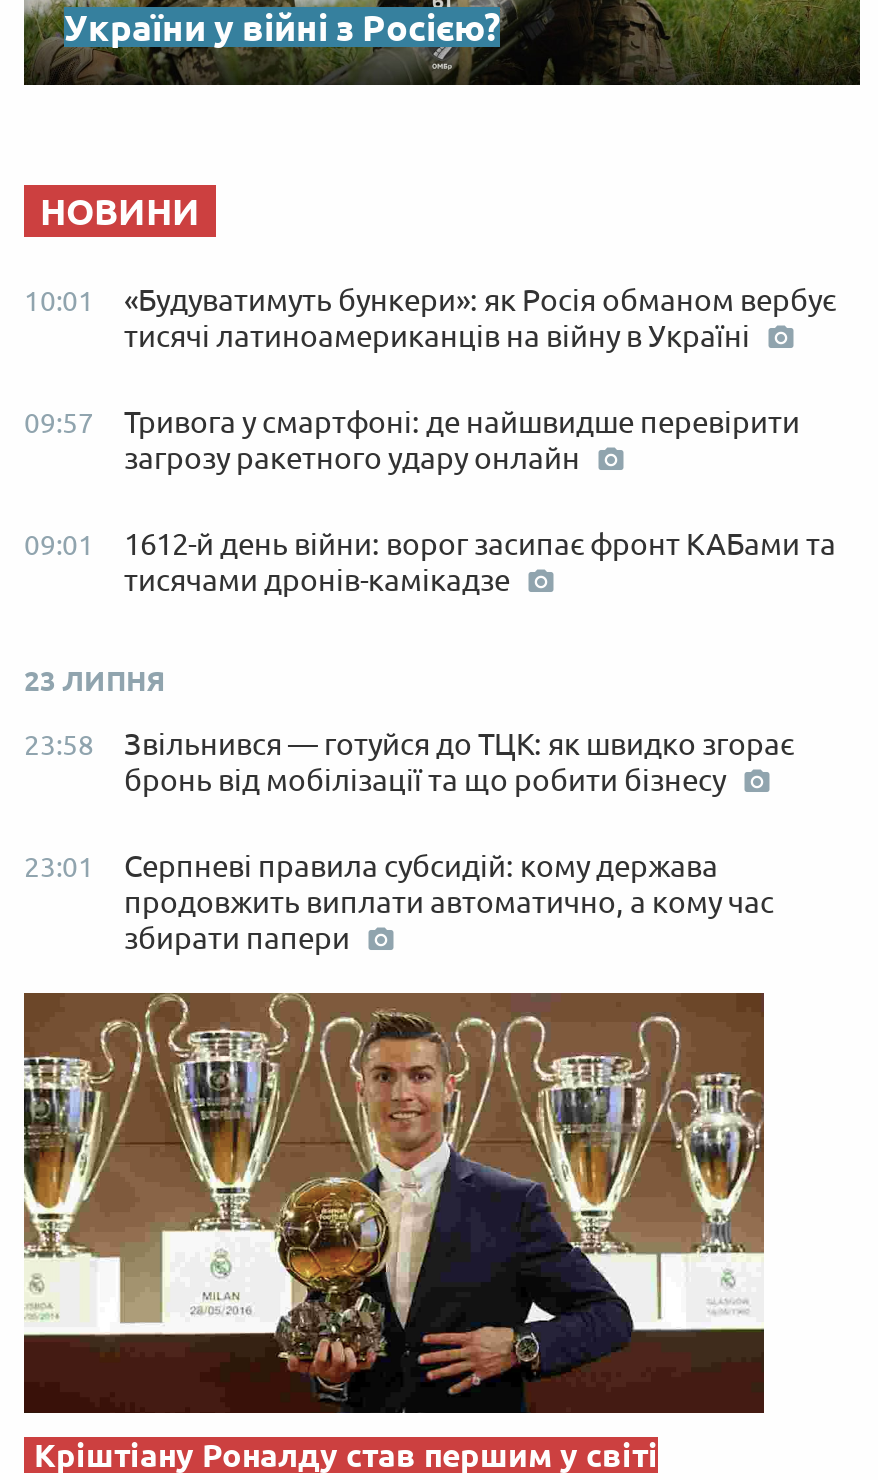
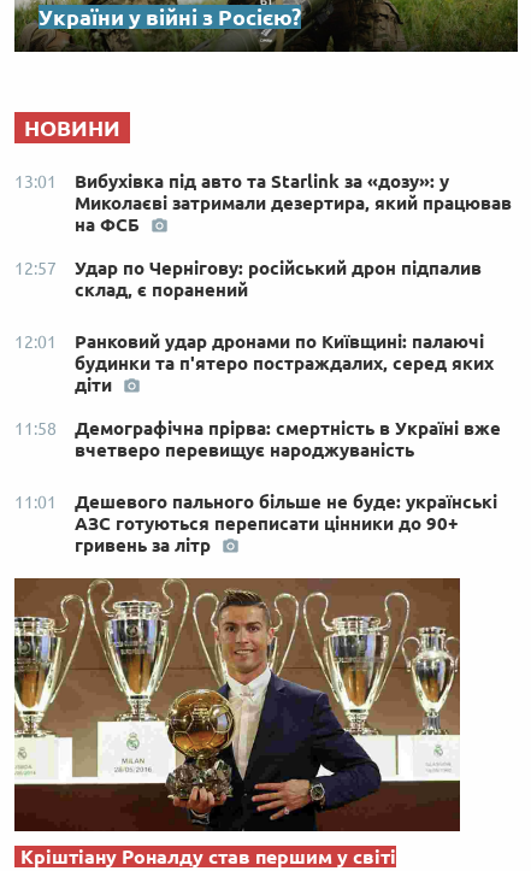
- 10:01
- «Будуватимуть бункери»: як Росія обманом вербує
- тисячі латиноамериканців на війну в Україні
- 09:57
- Тривога у смартфоні: де найшвидше перевірити
- загрозу ракетного удару онлайн
- 09:01
- 1612-й день війни: ворог засипає фронт КАБами та
- тисячами дронів-камікадзе
- 23 ЛИПНЯ
- 23:58
- Звільнився — готуйся до ТЦК: як швидко згорає
- бронь від мобілізації та що робити бізнесу
- 23:01
- Серпневі правила субсидій: кому держава
- продовжить виплати автоматично, а кому час
- збирати папери
+ 13:01
+ Вибухівка під авто та Starlink за «дозу»: у
+ Миколаєві затримали дезертира, який працював
+ на ФСБ
+ 12:57
+ Удар по Чернігову: російський дрон підпалив
+ склад, є поранений
+ 12:01
+ Ранковий удар дронами по Київщині: палаючі
+ будинки та п'ятеро постраждалих, серед яких
+ діти
+ 11:58
+ Демографічна прірва: смертність в Україні вже
+ вчетверо перевищує народжуваність
+ 11:01
+ Дешевого пального більше не буде: українські
+ АЗС готуються переписати цінники до 90+
+ гривень за літр
